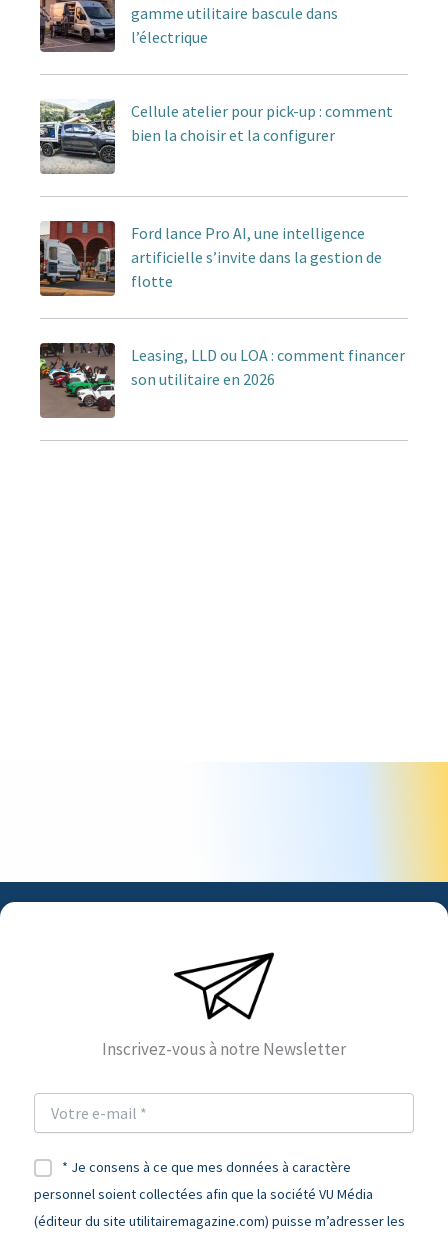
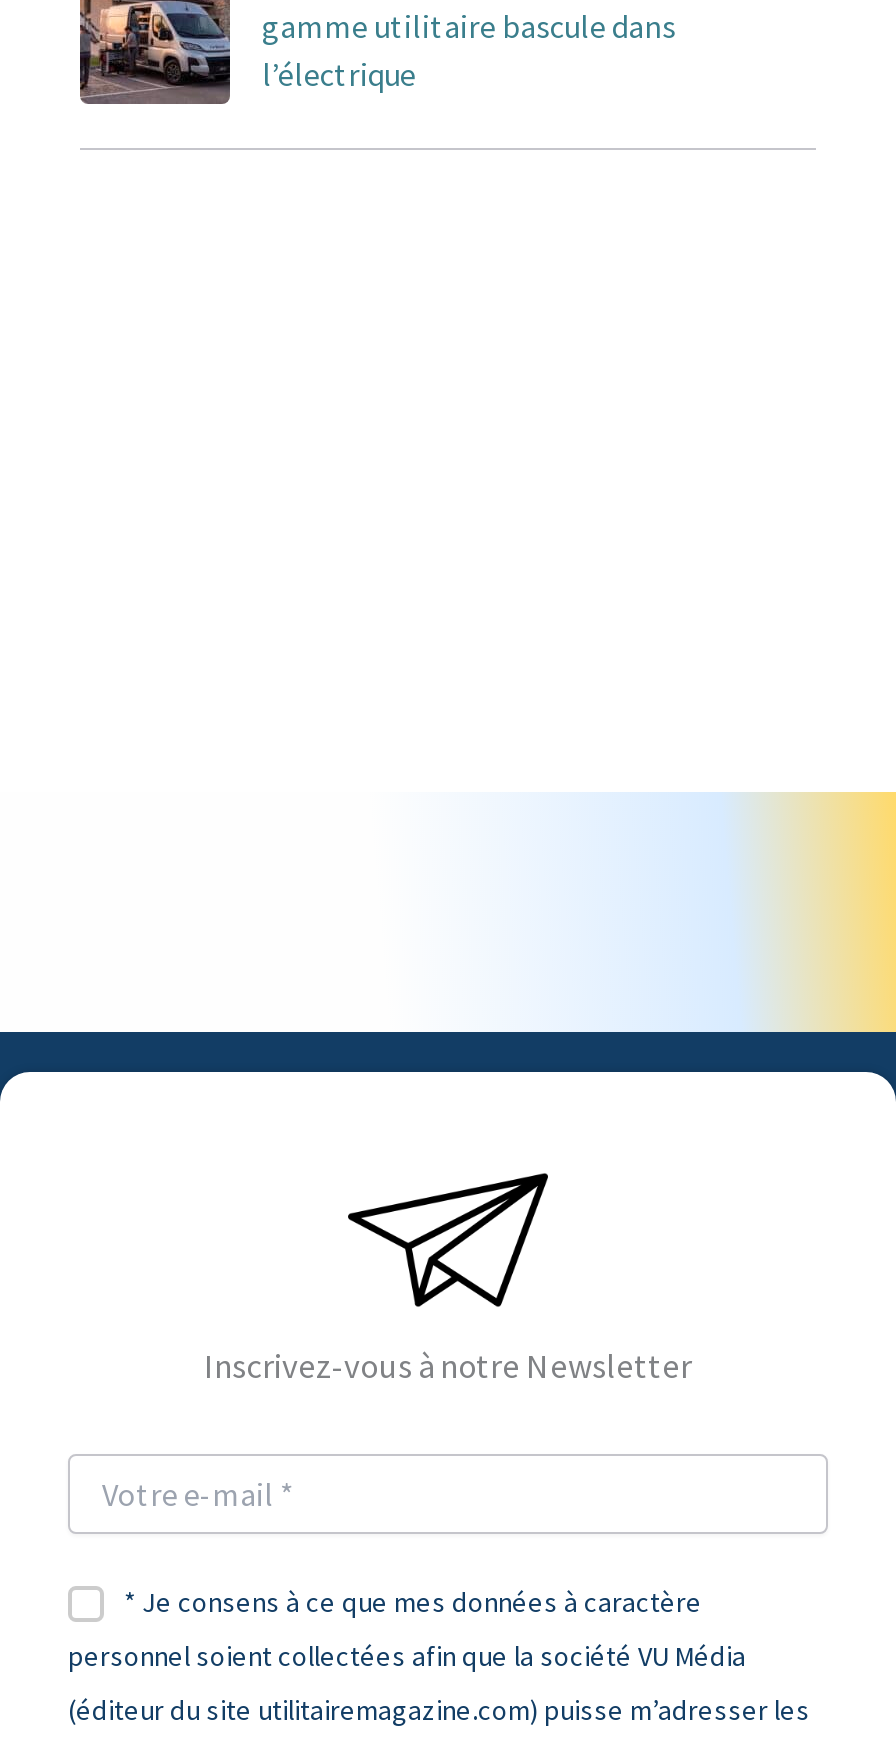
- [image]
- Cellule atelier pour pick-up : comment
- bien la choisir et la configurer

- [image]
- Ford lance Pro AI, une intelligence
- artificielle s’invite dans la gestion de
- flotte

- [image]
- Leasing, LLD ou LOA : comment financer
- son utilitaire en 2026
